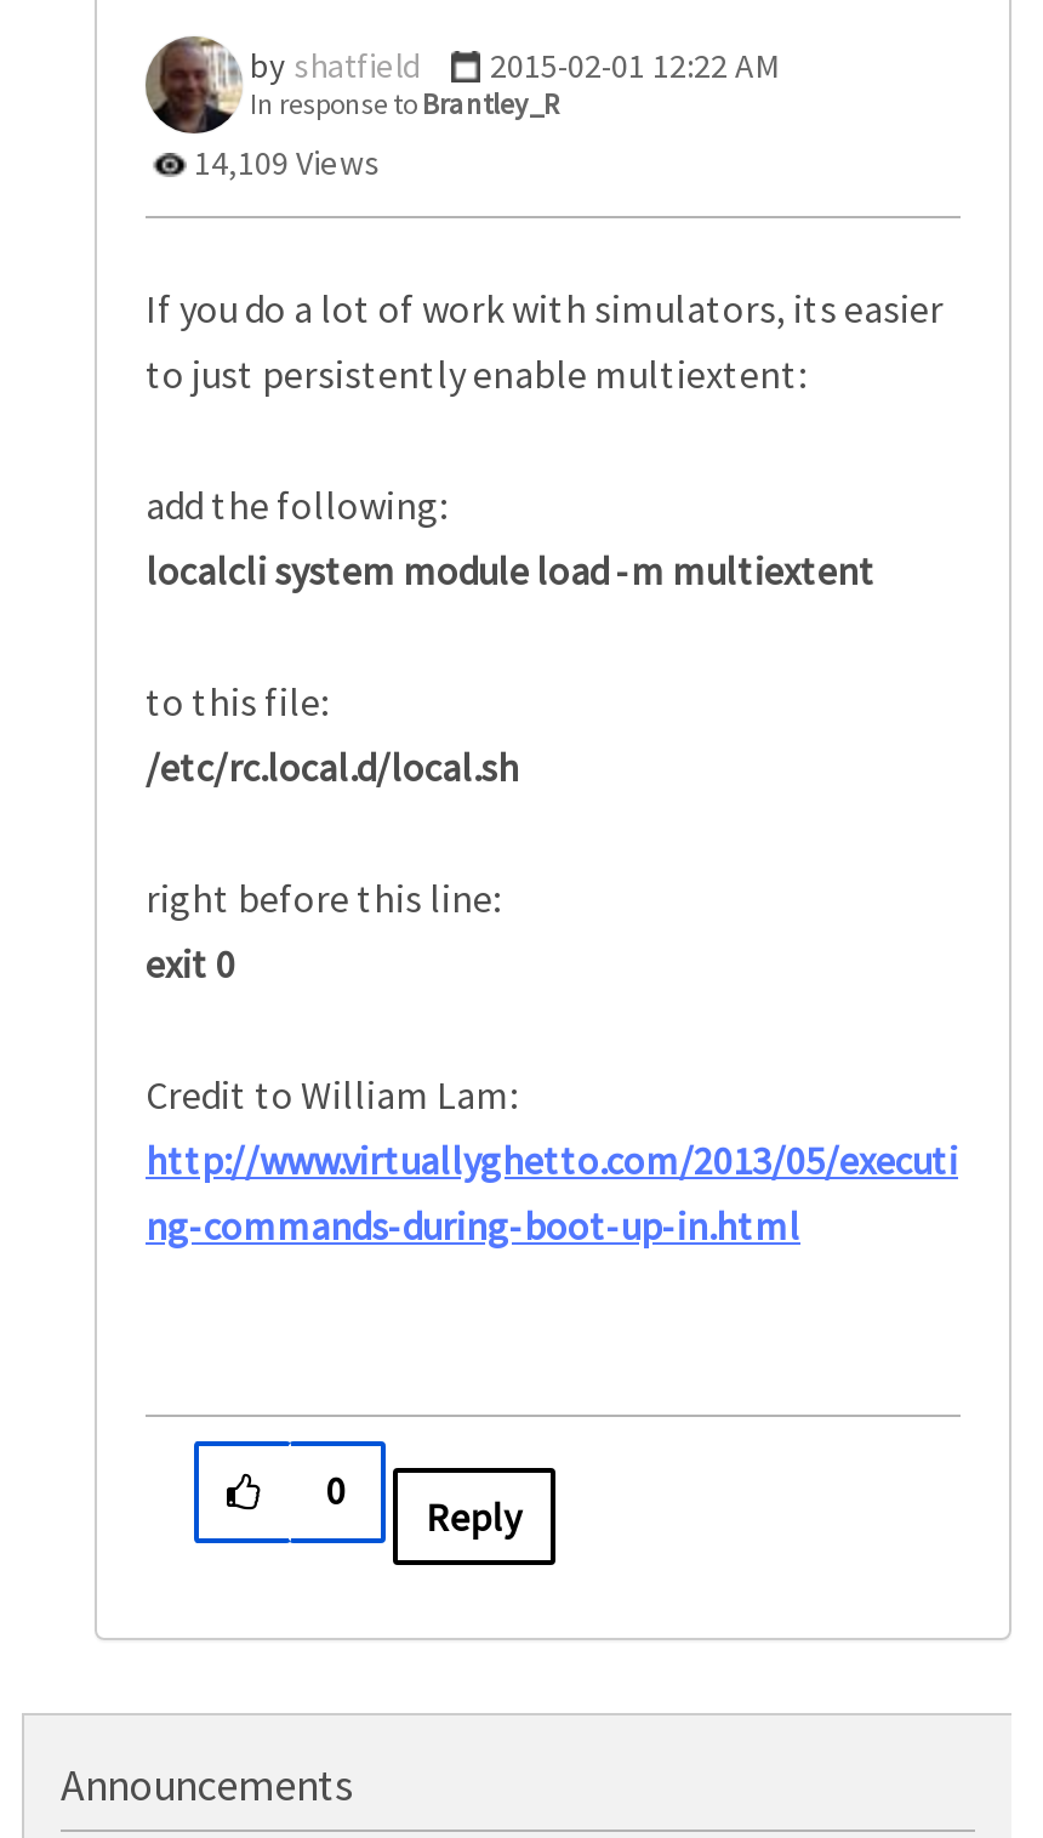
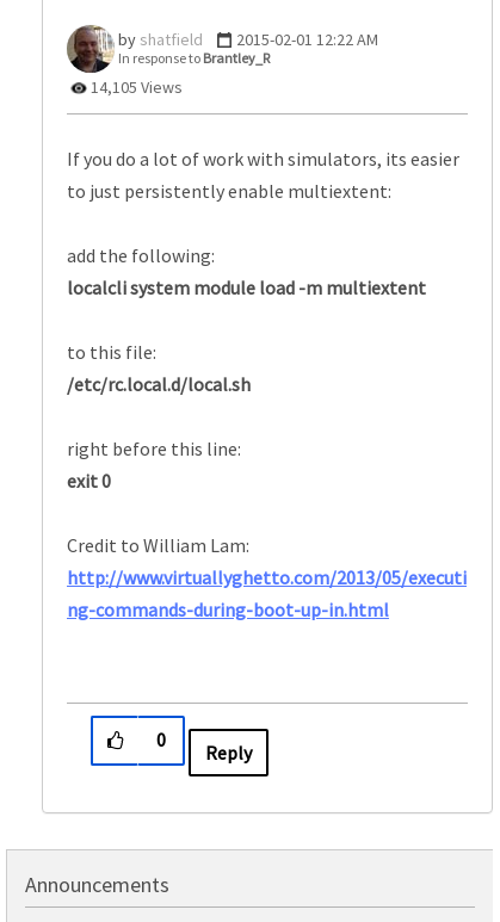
- 14,109 Views
+ 14,105 Views
